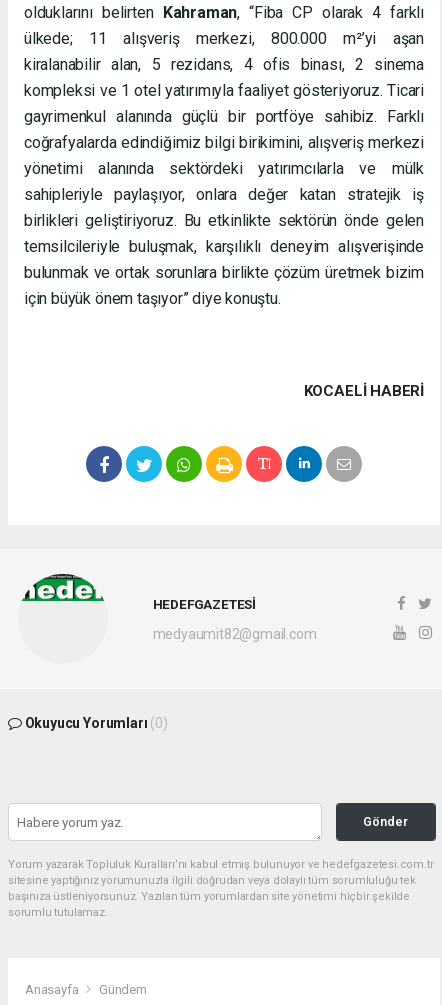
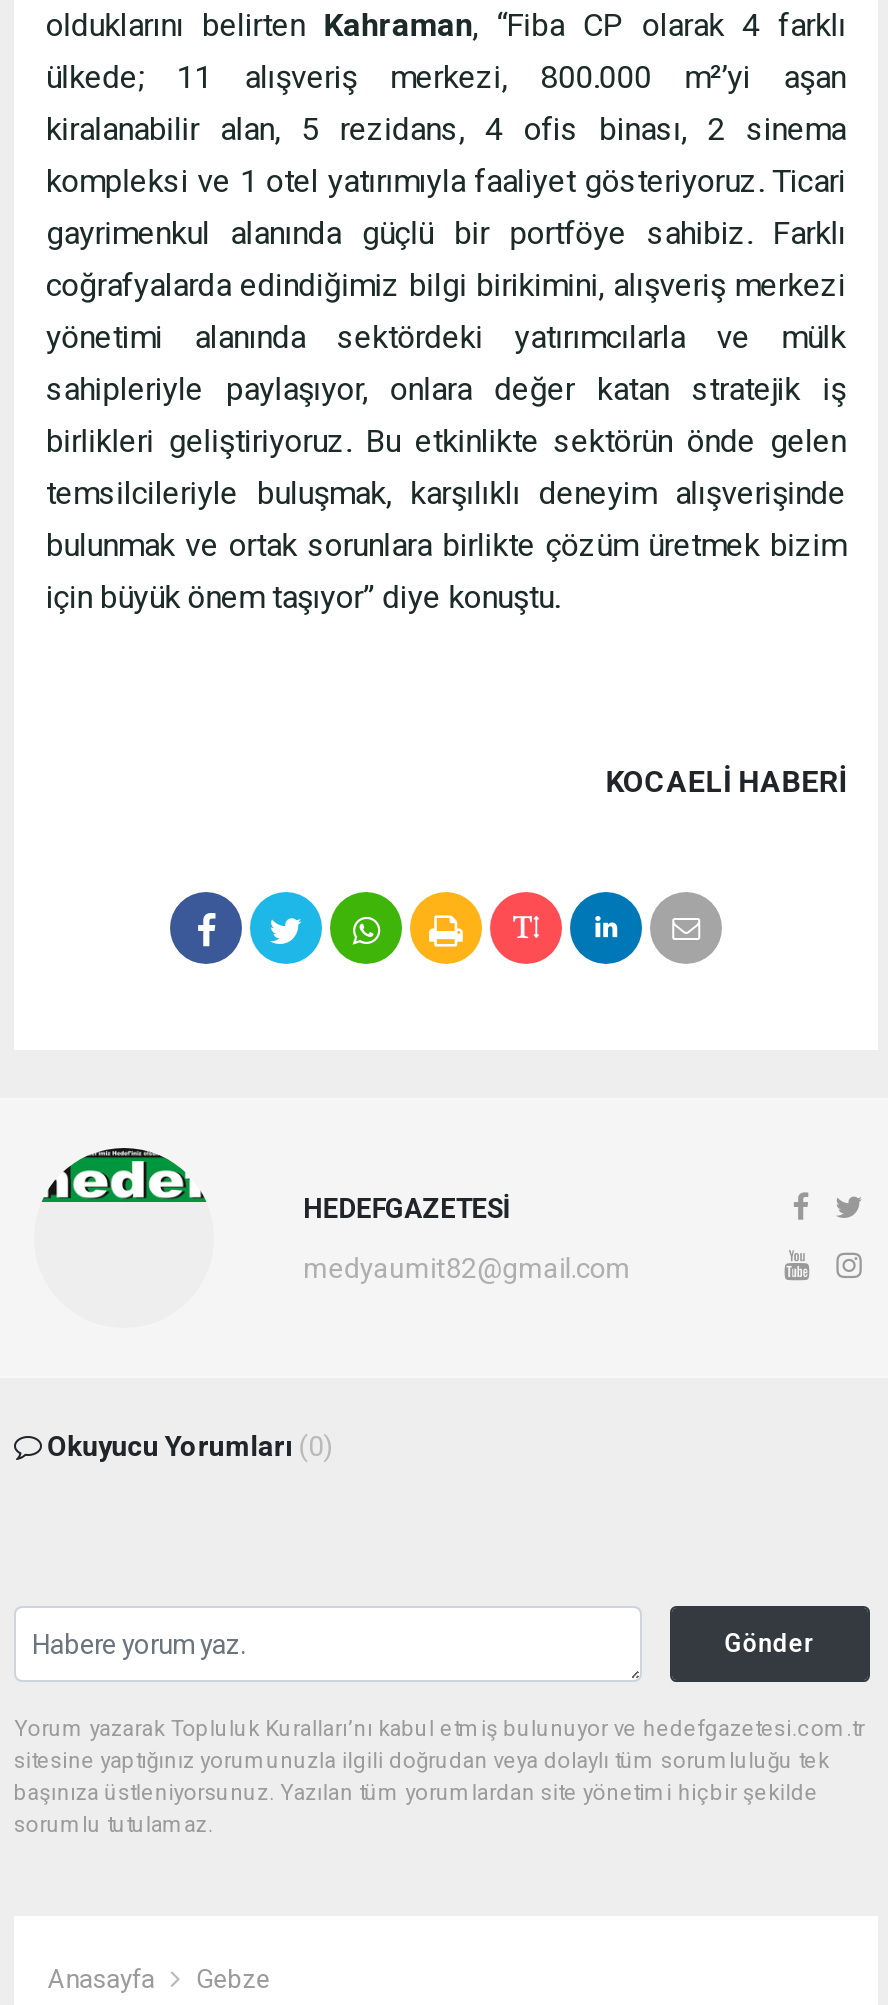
- Gündem
+ Gebze
